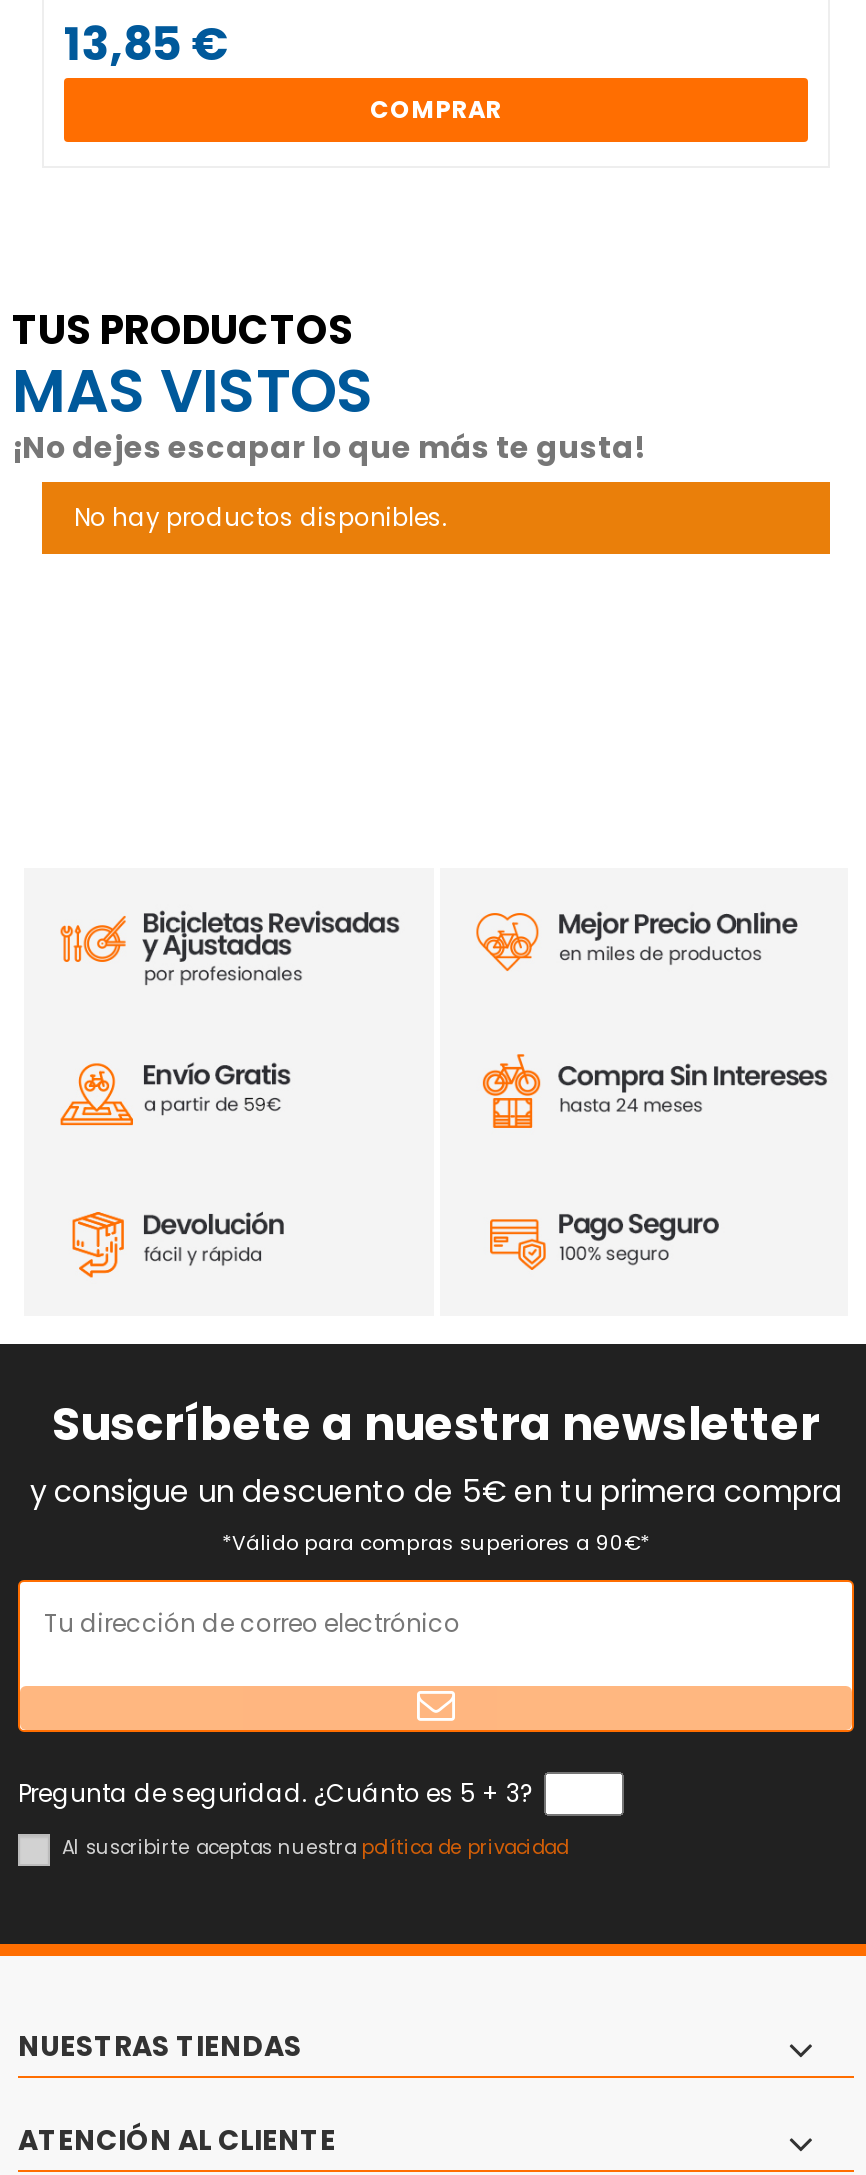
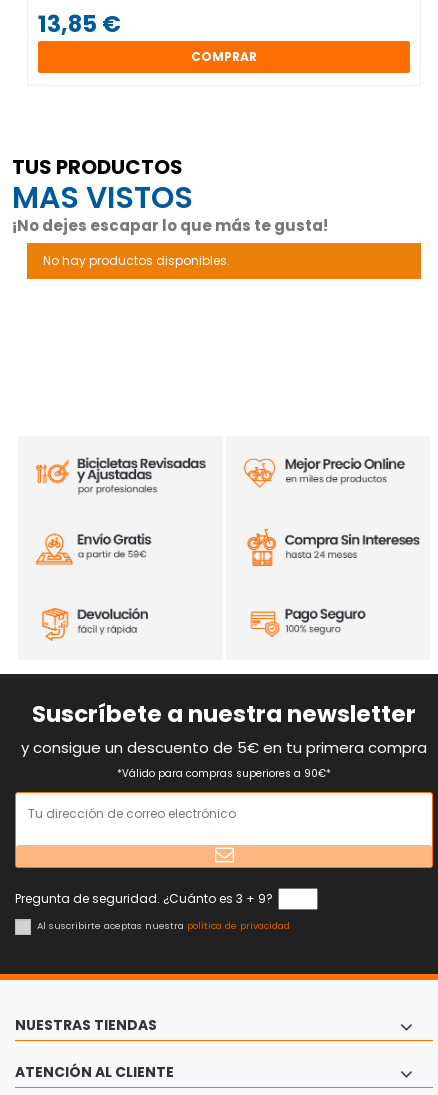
- Pregunta de seguridad. ¿Cuánto es 5 + 3?
+ Pregunta de seguridad. ¿Cuánto es 3 + 9?
